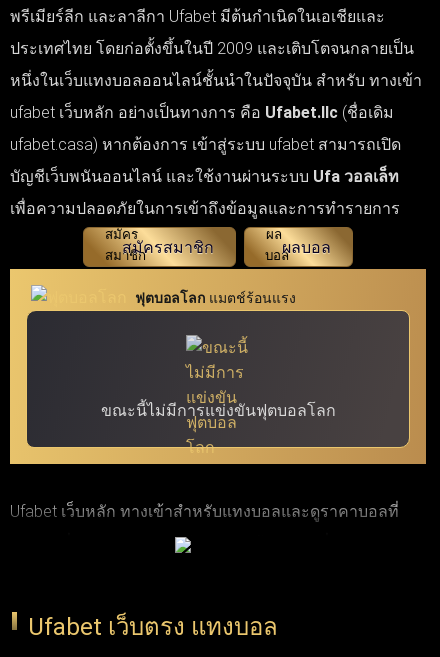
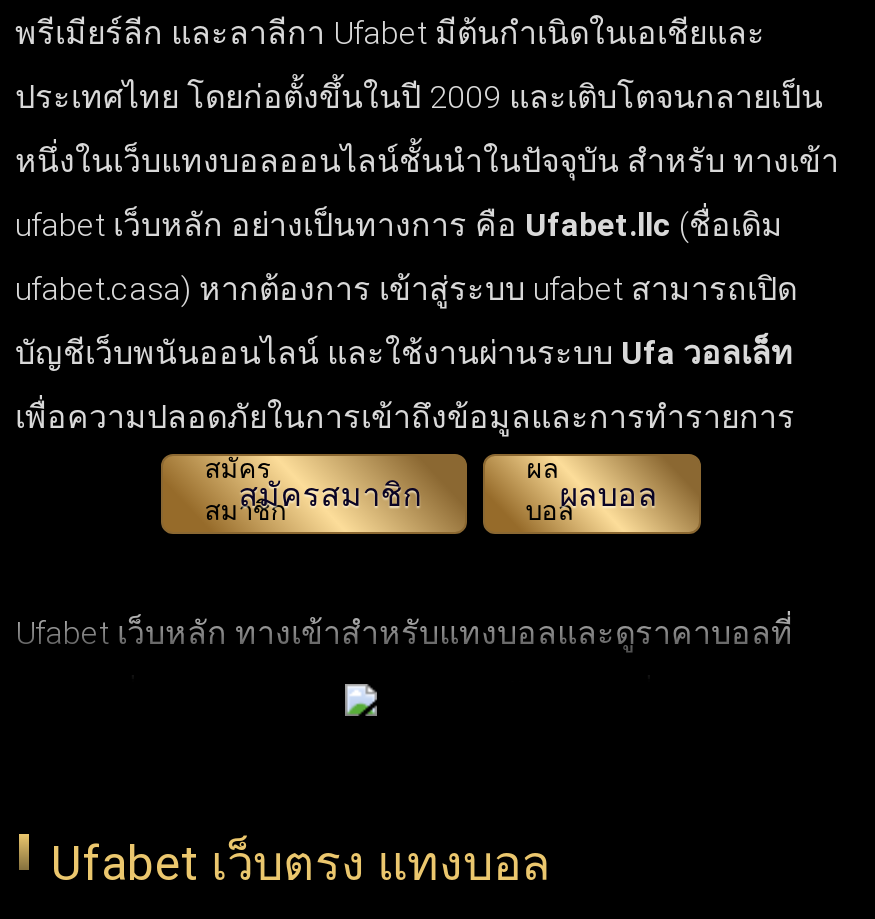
- [image]
- ฟุตบอลโลก แมตช์ร้อนแรง

- ขณะนี้ไม่มีการแข่งขันฟุตบอลโลก
